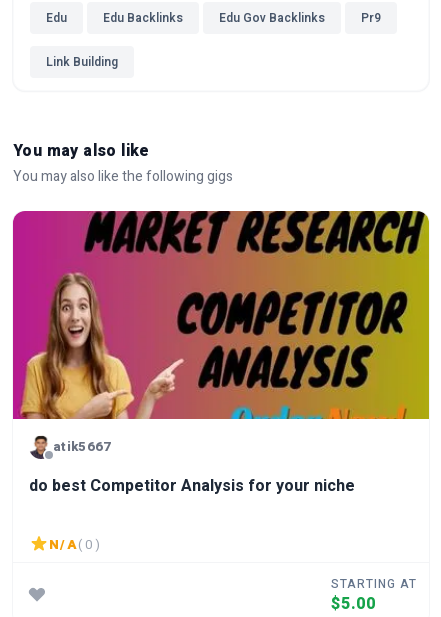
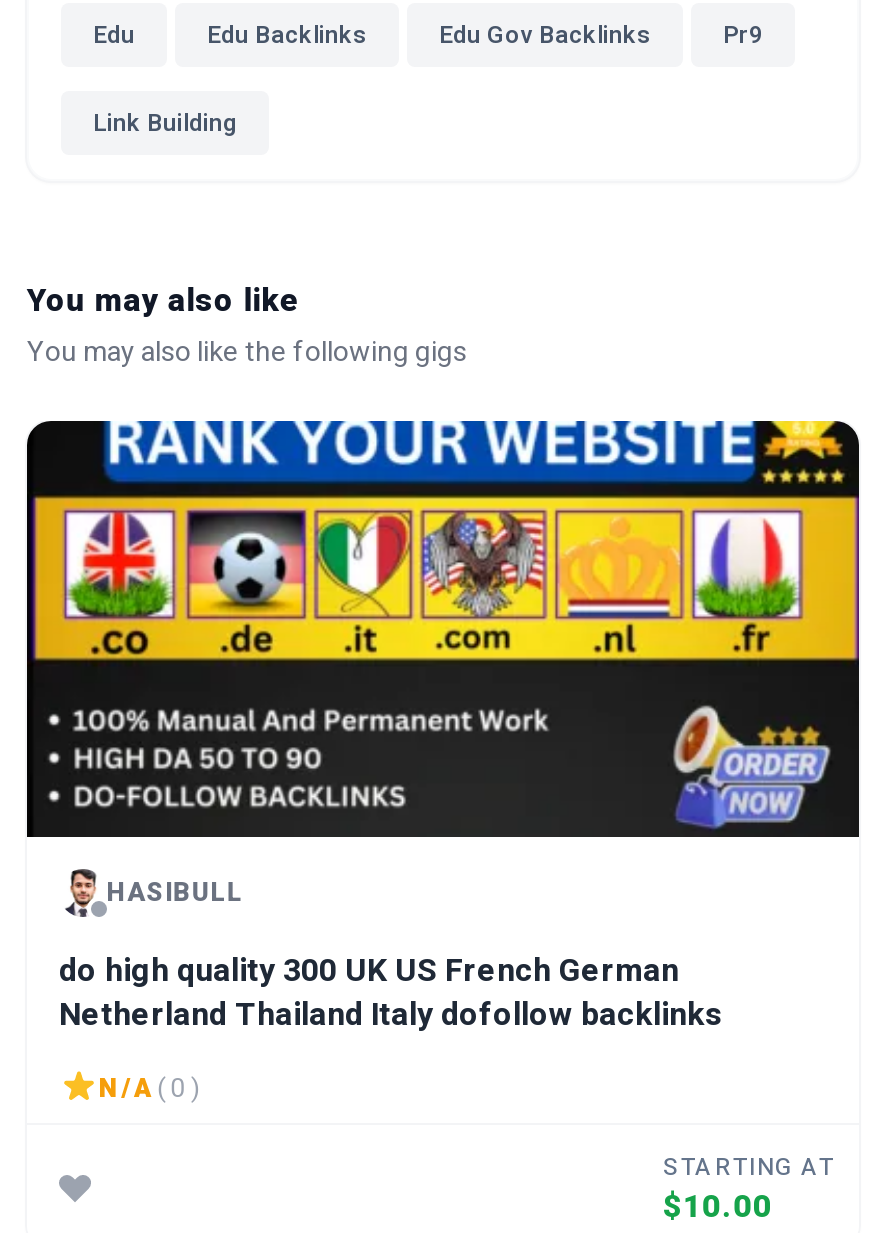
- [image]
- atik5667
+ [image]
+ HASIBULL

- do best Competitor Analysis for your niche
+ do high quality 300 UK US French German
+ Netherland Thailand Italy dofollow backlinks

- $5.00
+ $10.00
